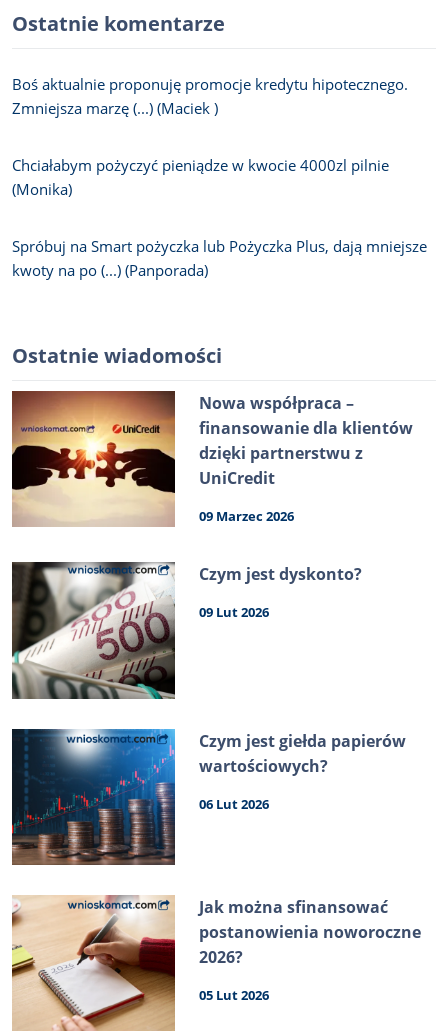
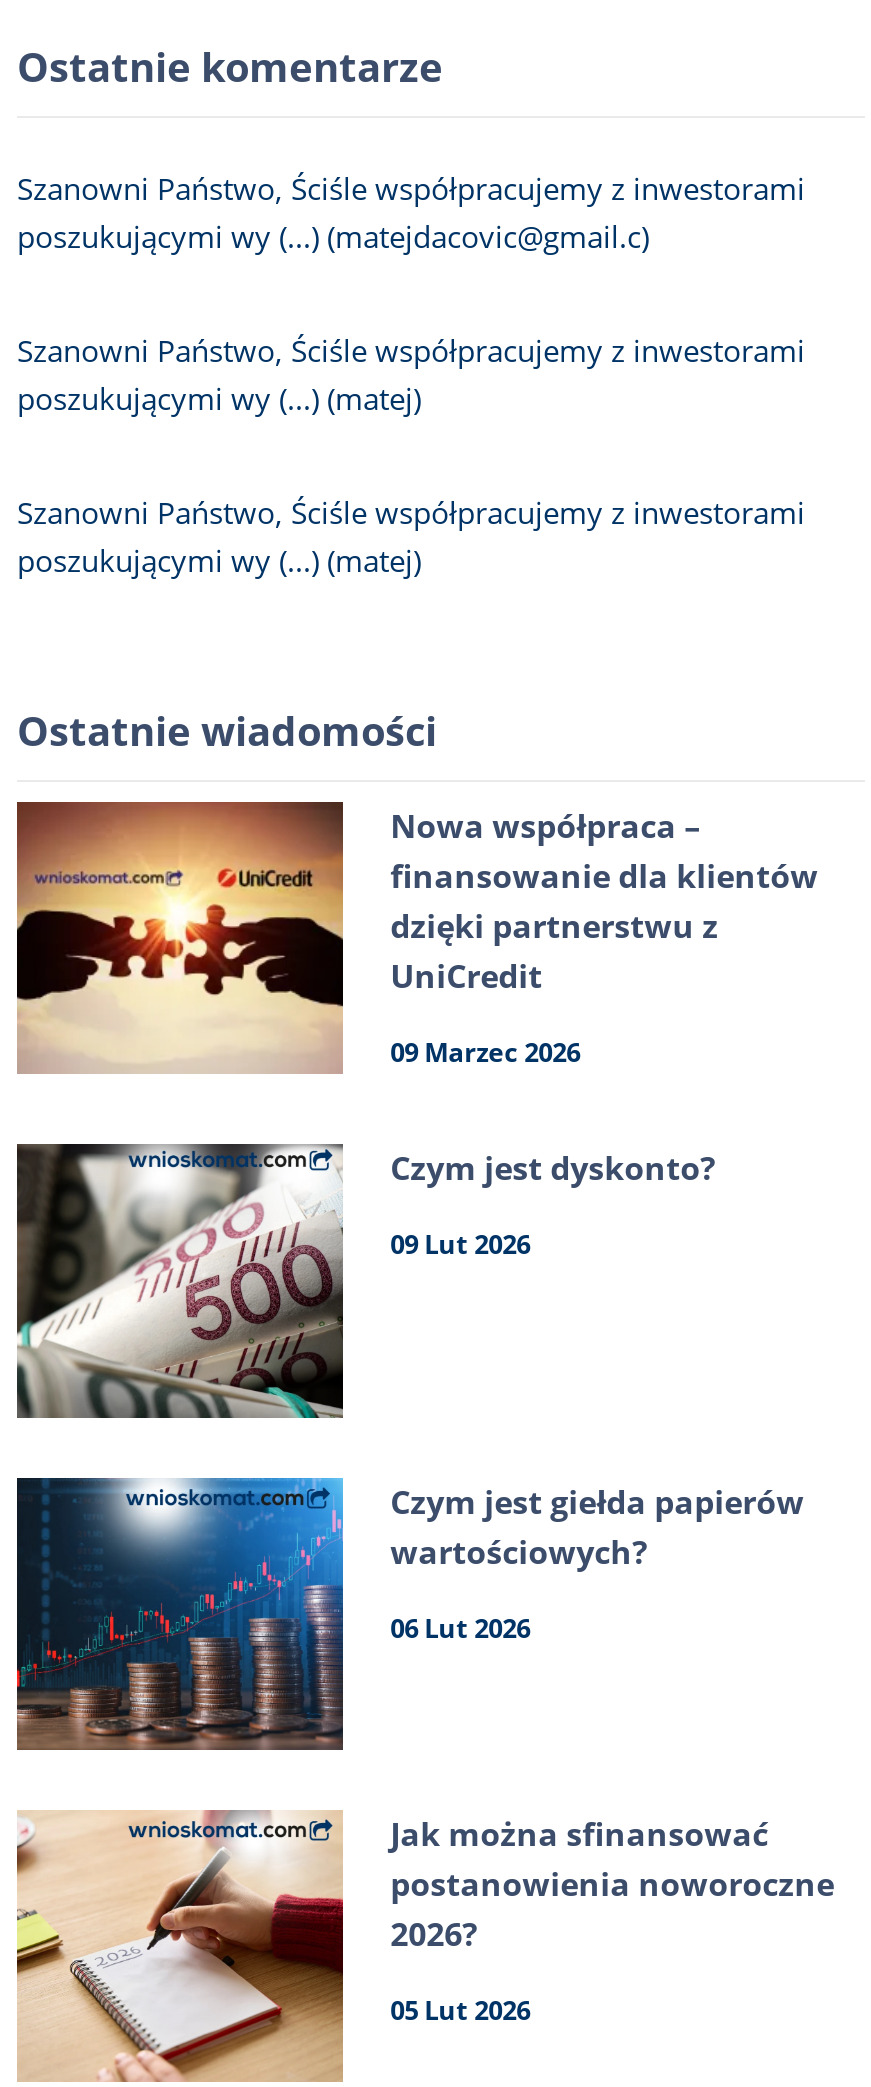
- Boś aktualnie proponuję promocje kredytu hipotecznego.
- Zmniejsza marzę (...) (Maciek )
+ Szanowni Państwo, Ściśle współpracujemy z inwestorami
+ poszukującymi wy (...) (matejdacovic@gmail.c)

- Chciałabym pożyczyć pieniądze w kwocie 4000zl pilnie
- (Monika)
+ Szanowni Państwo, Ściśle współpracujemy z inwestorami
+ poszukującymi wy (...) (matej)

- Spróbuj na Smart pożyczka lub Pożyczka Plus, dają mniejsze
- kwoty na po (...) (Panporada)
+ Szanowni Państwo, Ściśle współpracujemy z inwestorami
+ poszukującymi wy (...) (matej)
